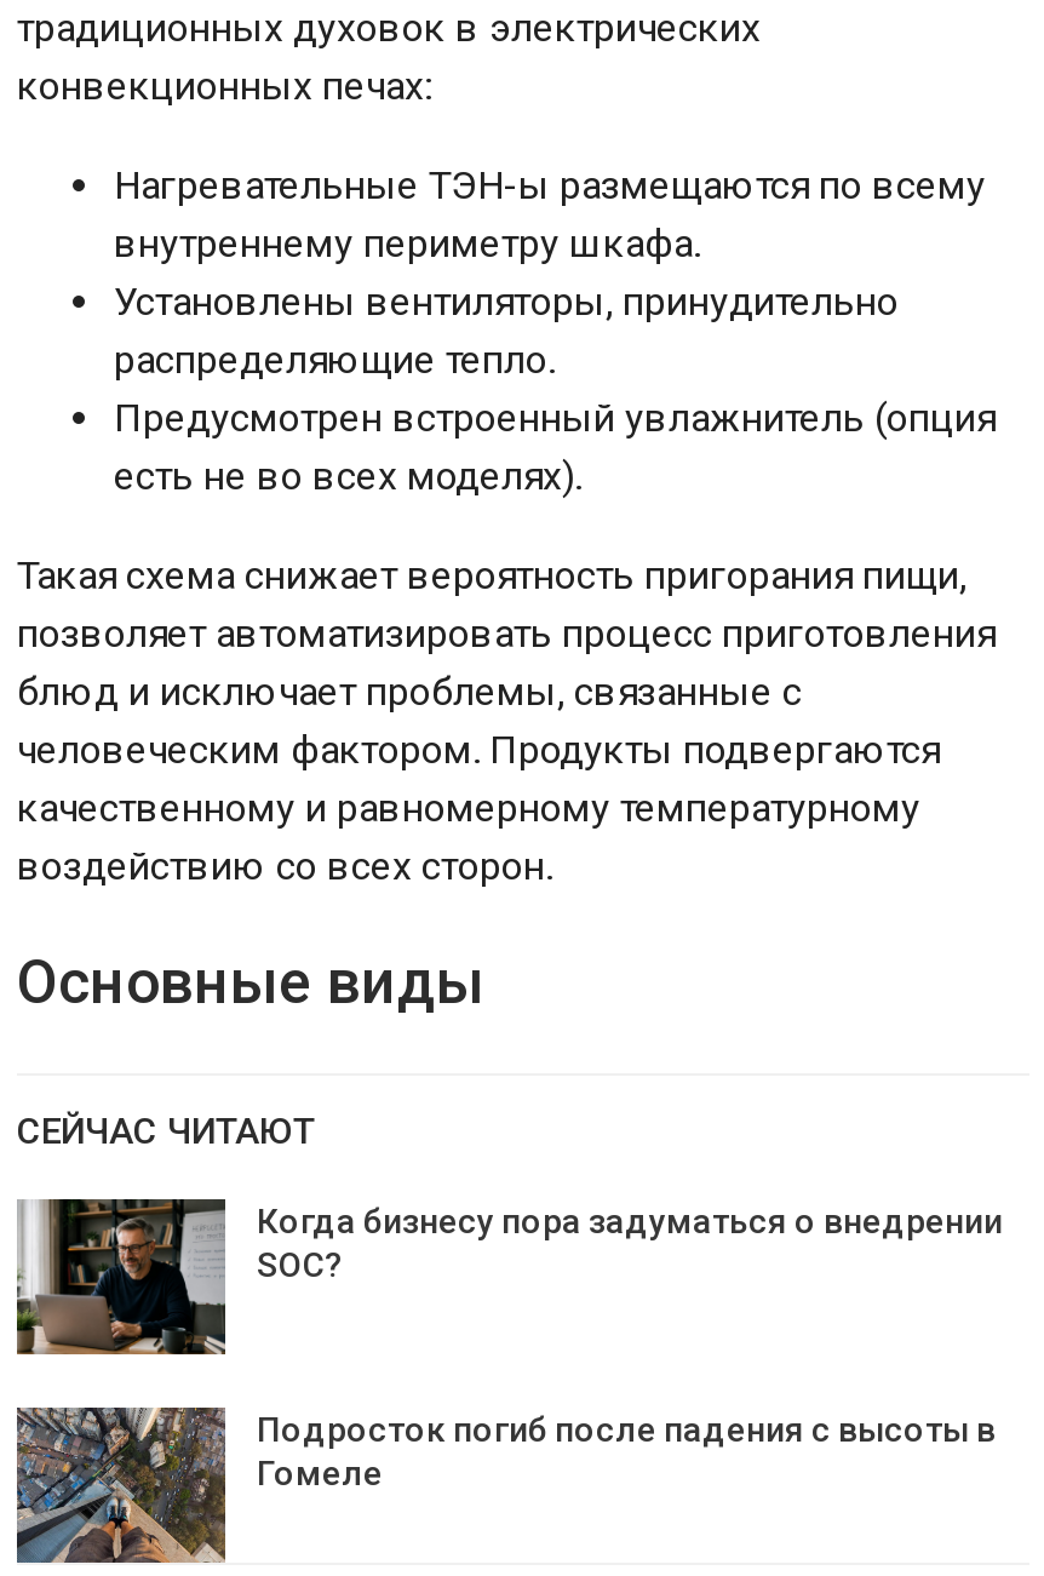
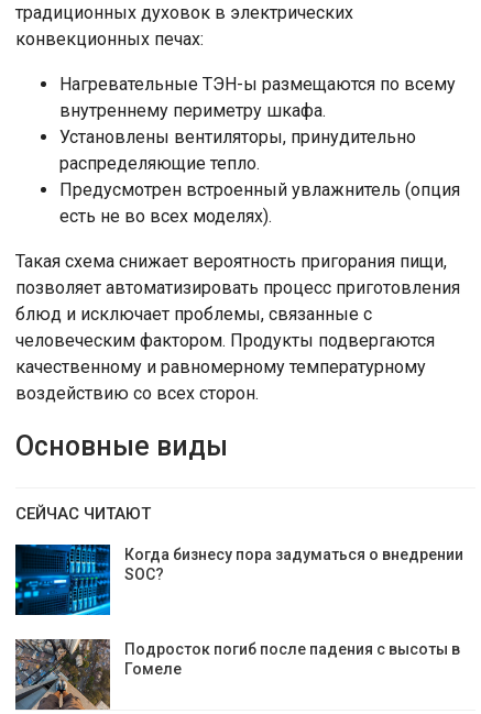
- [image]
+ [image]
